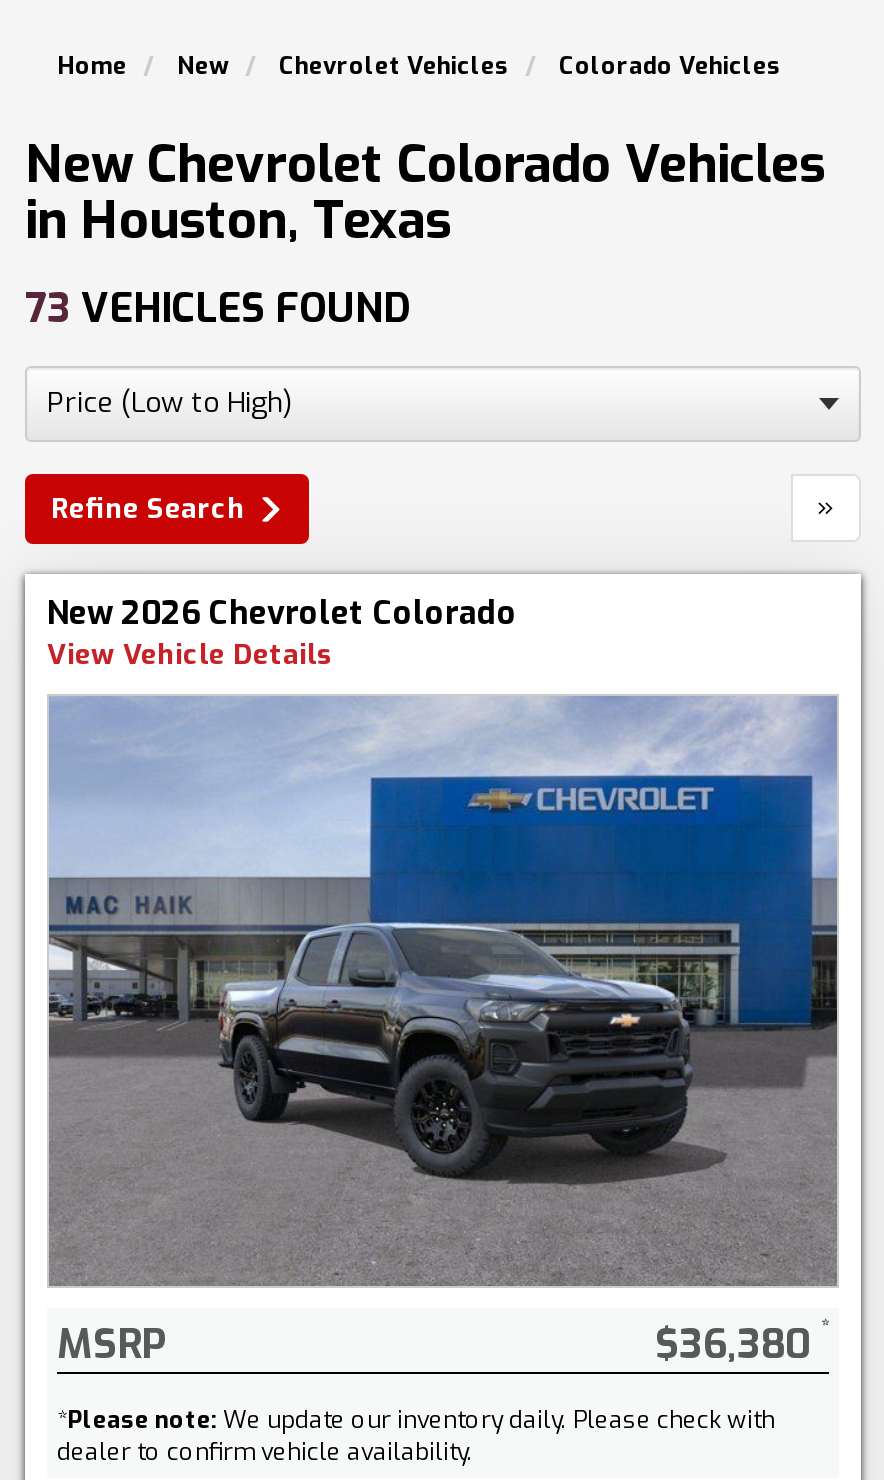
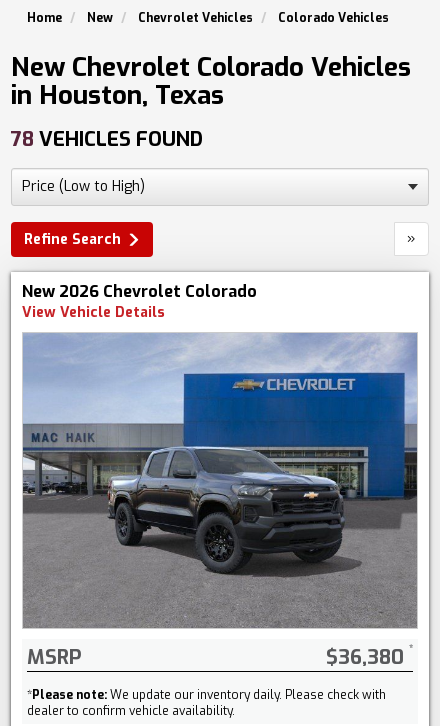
- 73 VEHICLES FOUND
+ 78 VEHICLES FOUND
